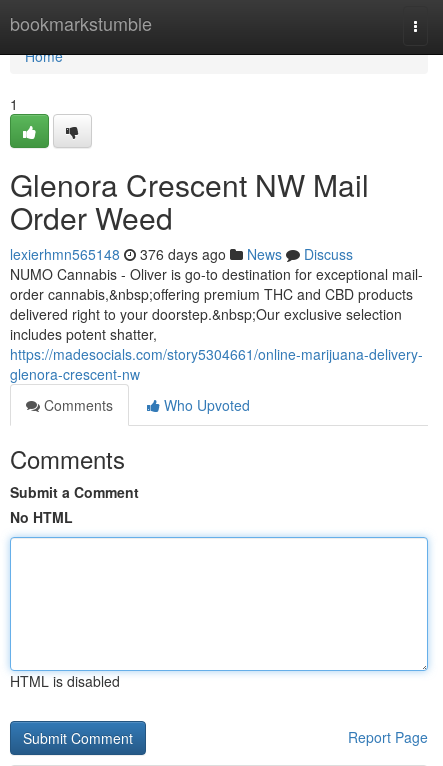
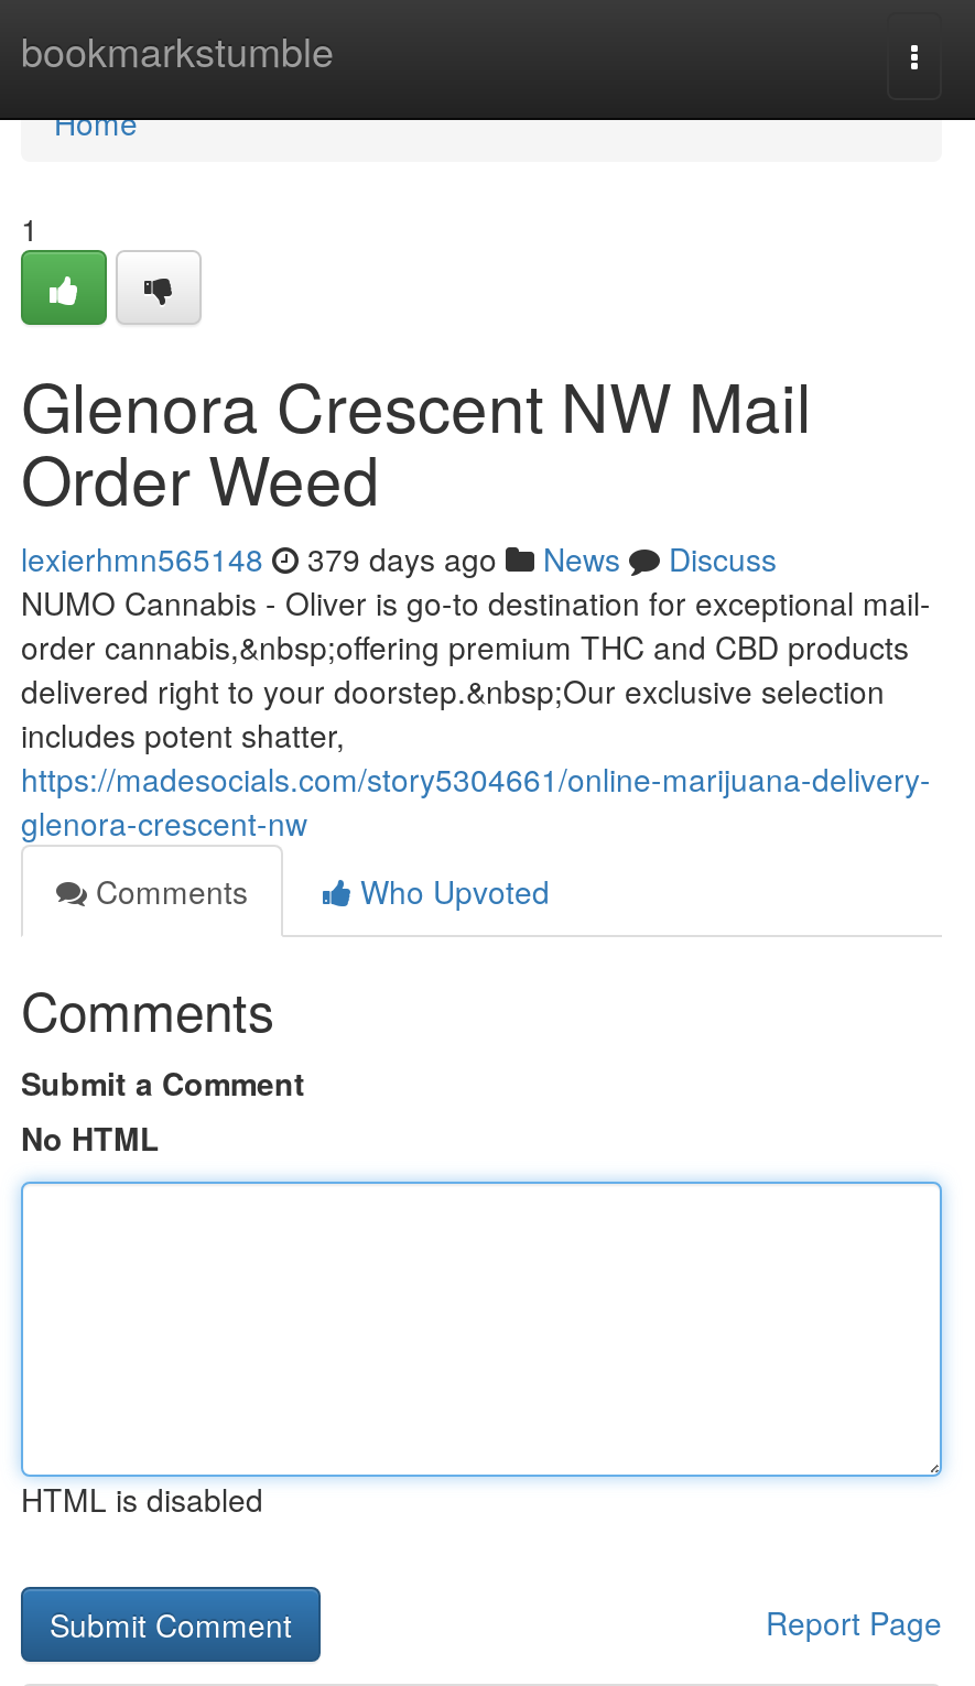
- lexierhmn565148 376 days ago News Discuss
+ lexierhmn565148 379 days ago News Discuss
